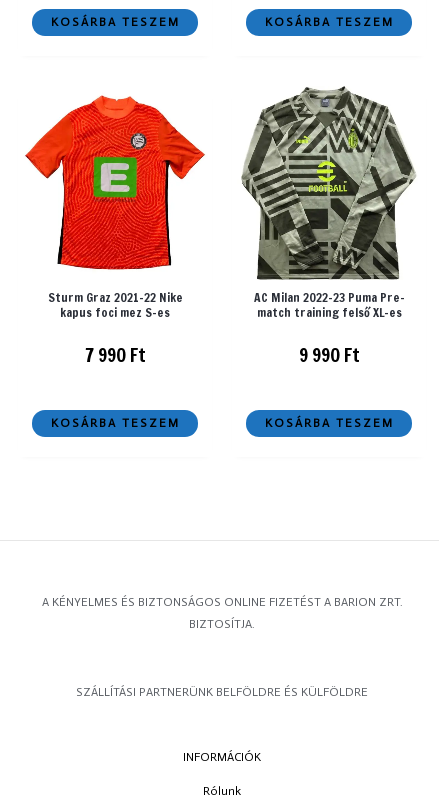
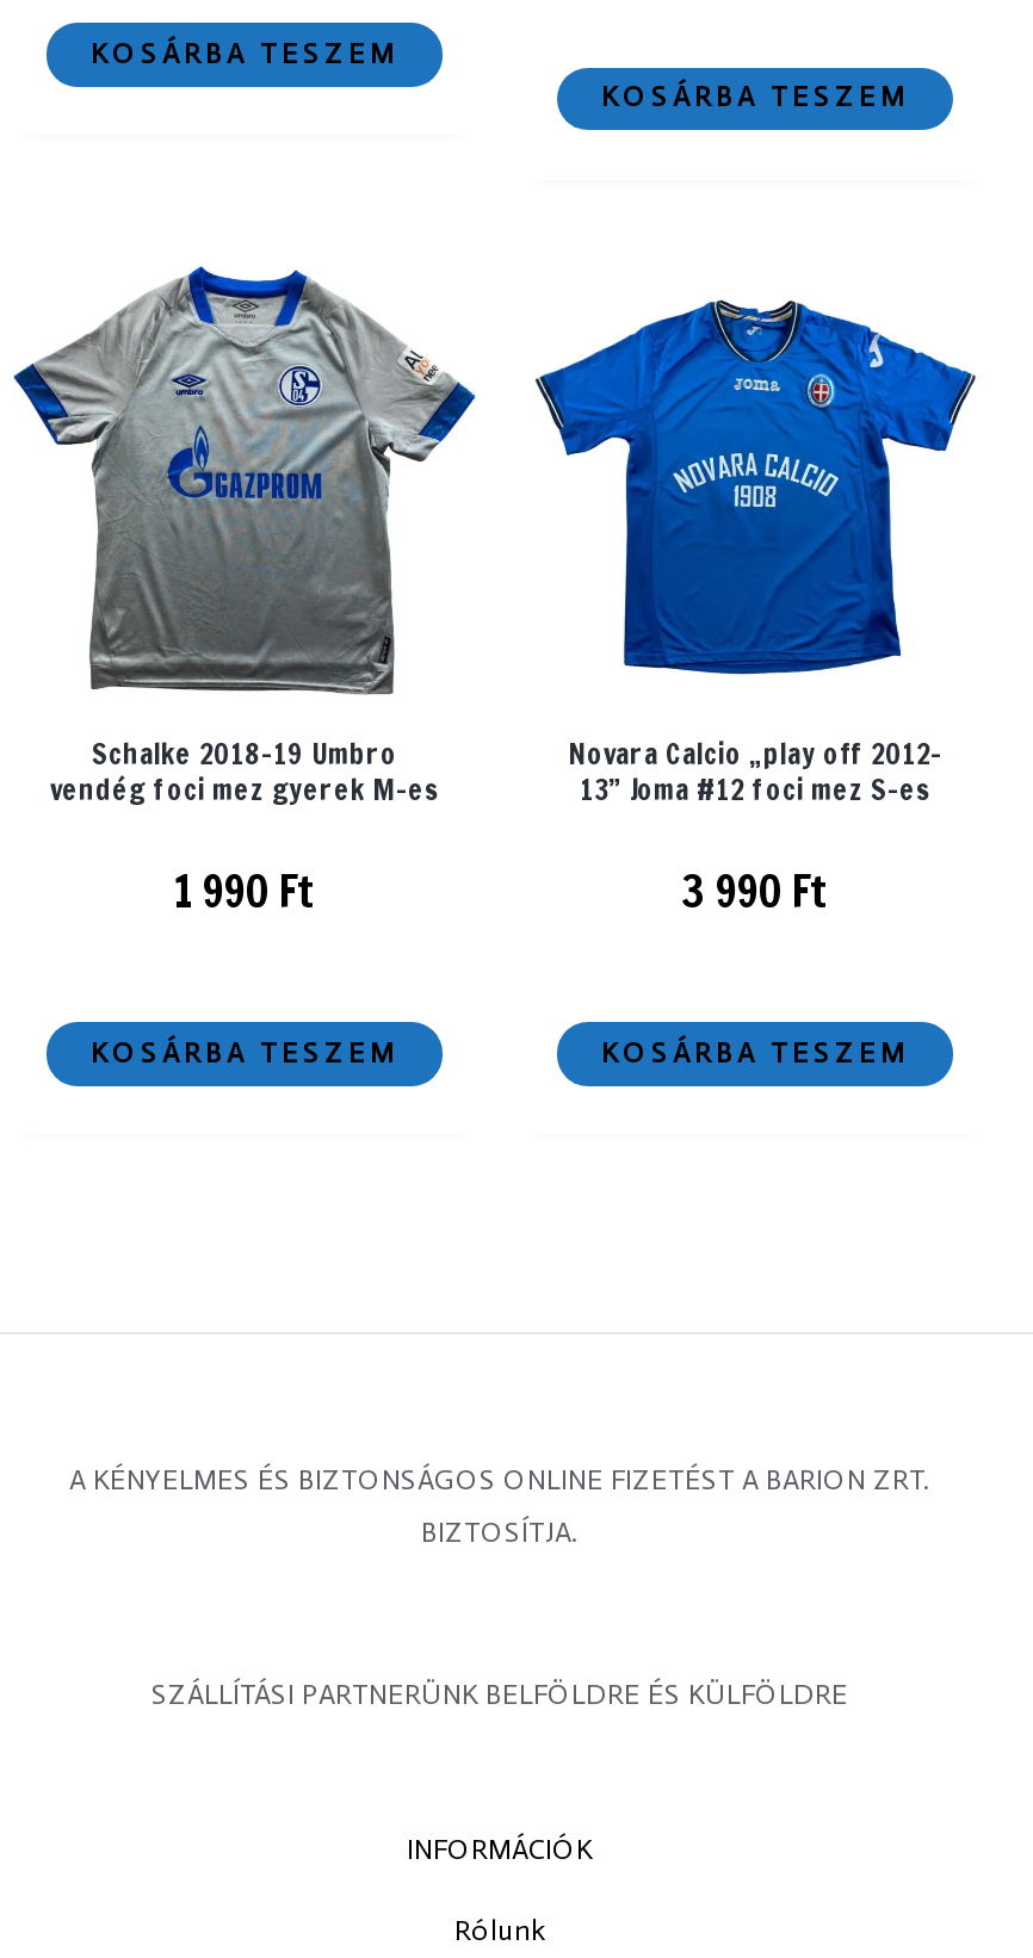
- [image]
- AC Milan 2022-23 Puma Pre-
- match training felső XL-es
+ [image]
+ Novara Calcio „play off 2012-
+ 13” Joma #12 foci mez S-es

- [image]
- Sturm Graz 2021-22 Nike
- kapus foci mez S-es
+ [image]
+ Schalke 2018-19 Umbro
+ vendég foci mez gyerek M-es

- 7 990 Ft
+ 1 990 Ft

- 9 990 Ft
+ 3 990 Ft
